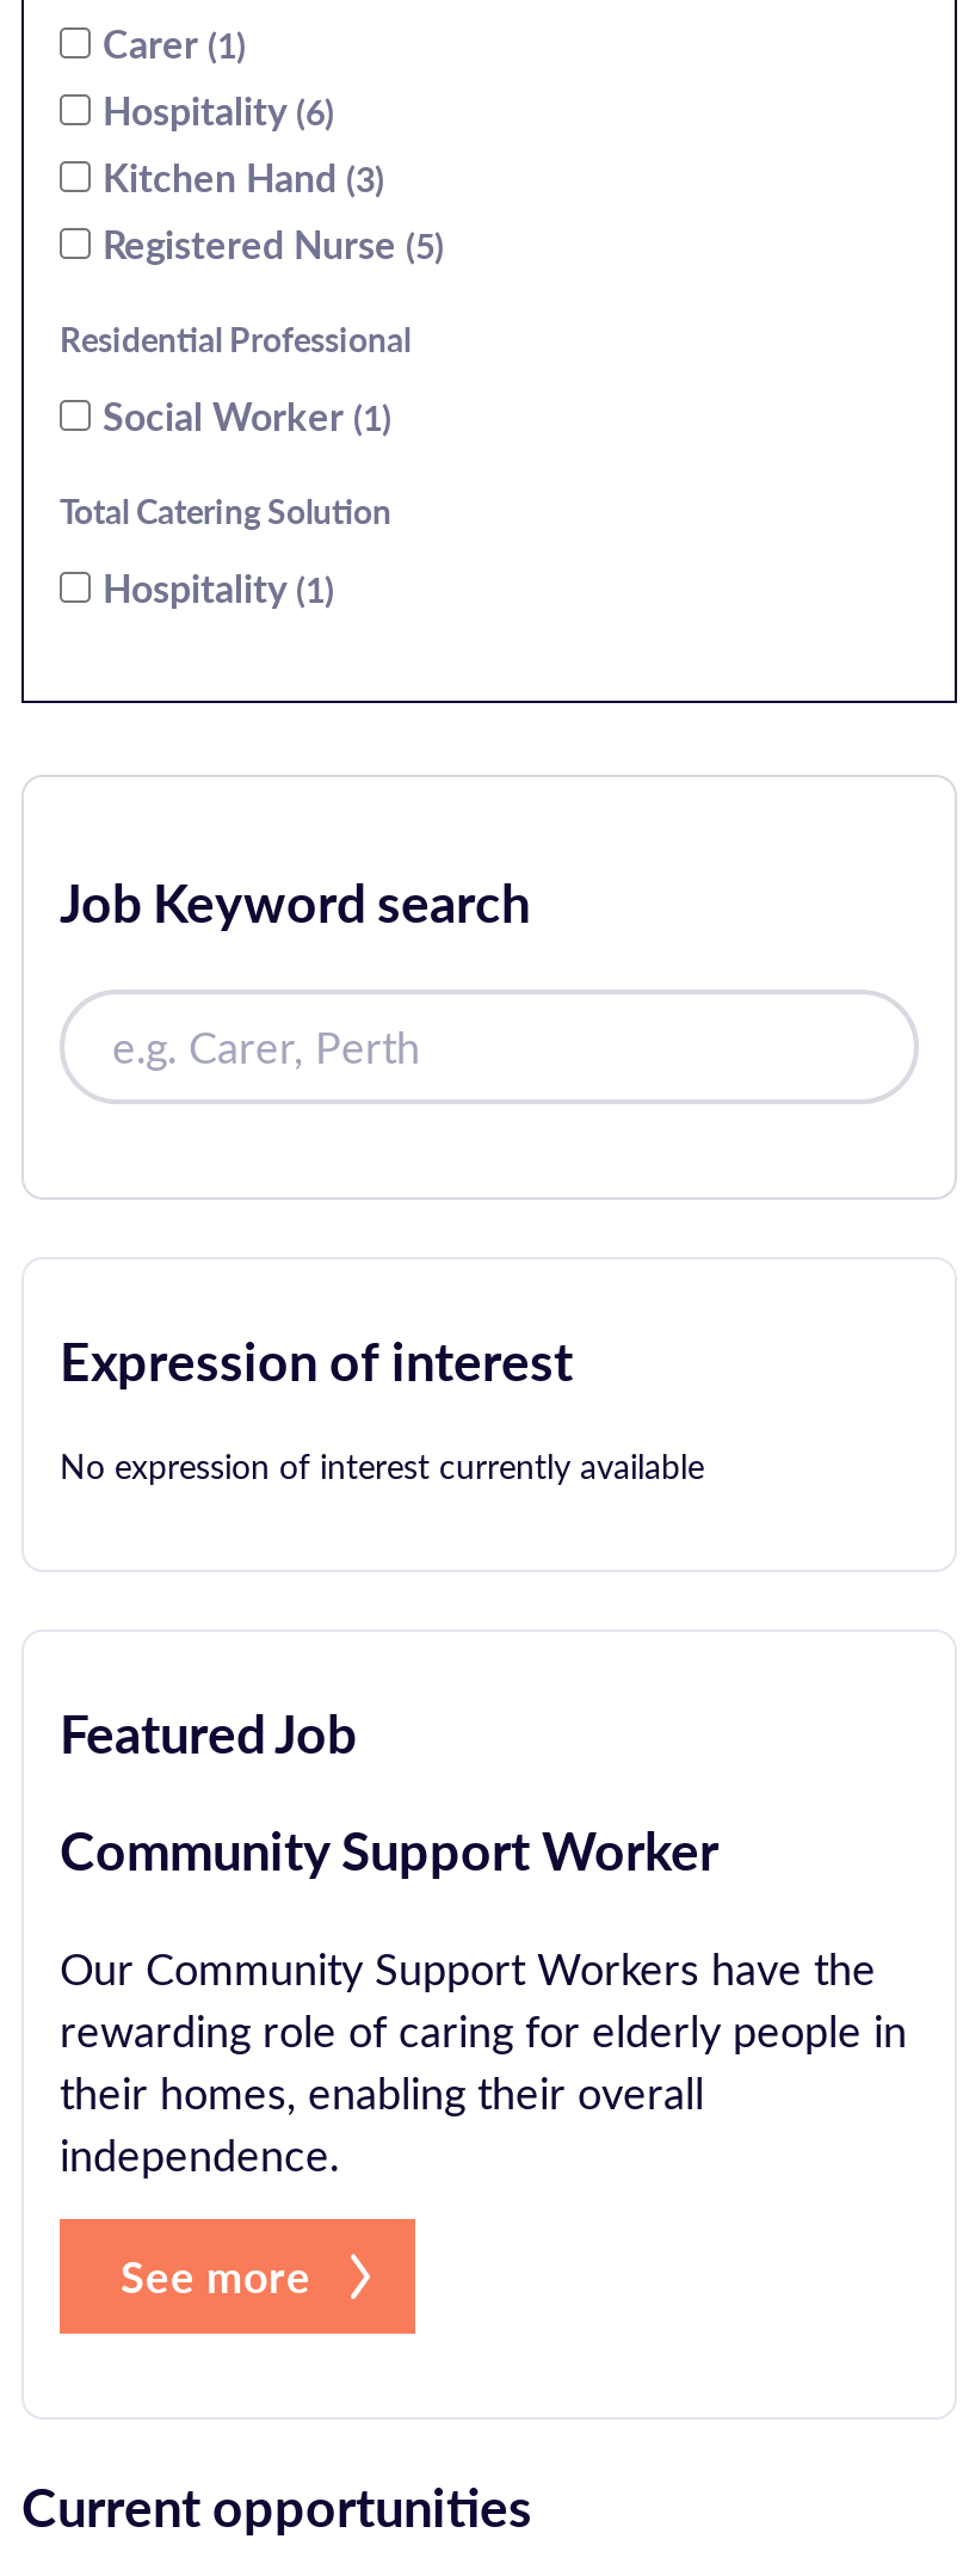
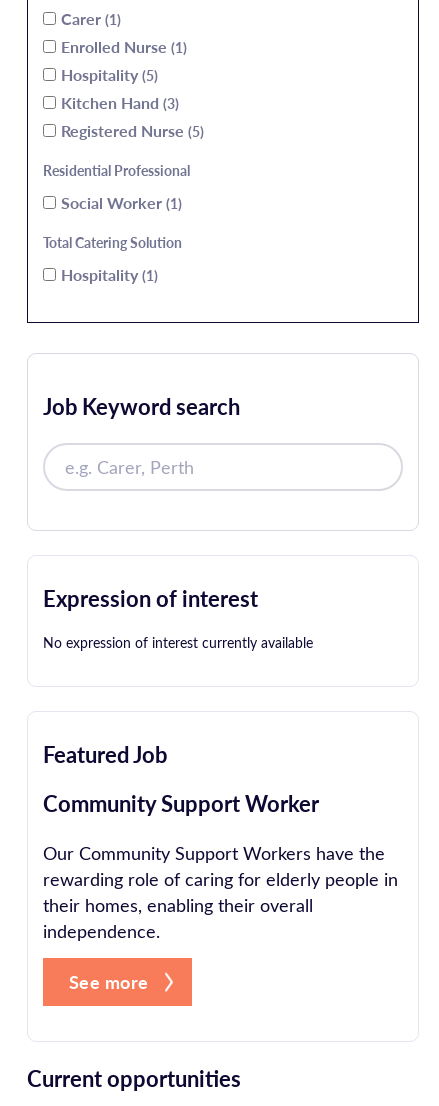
- Hospitality 6
+ Enrolled Nurse 1
+ Hospitality 5
